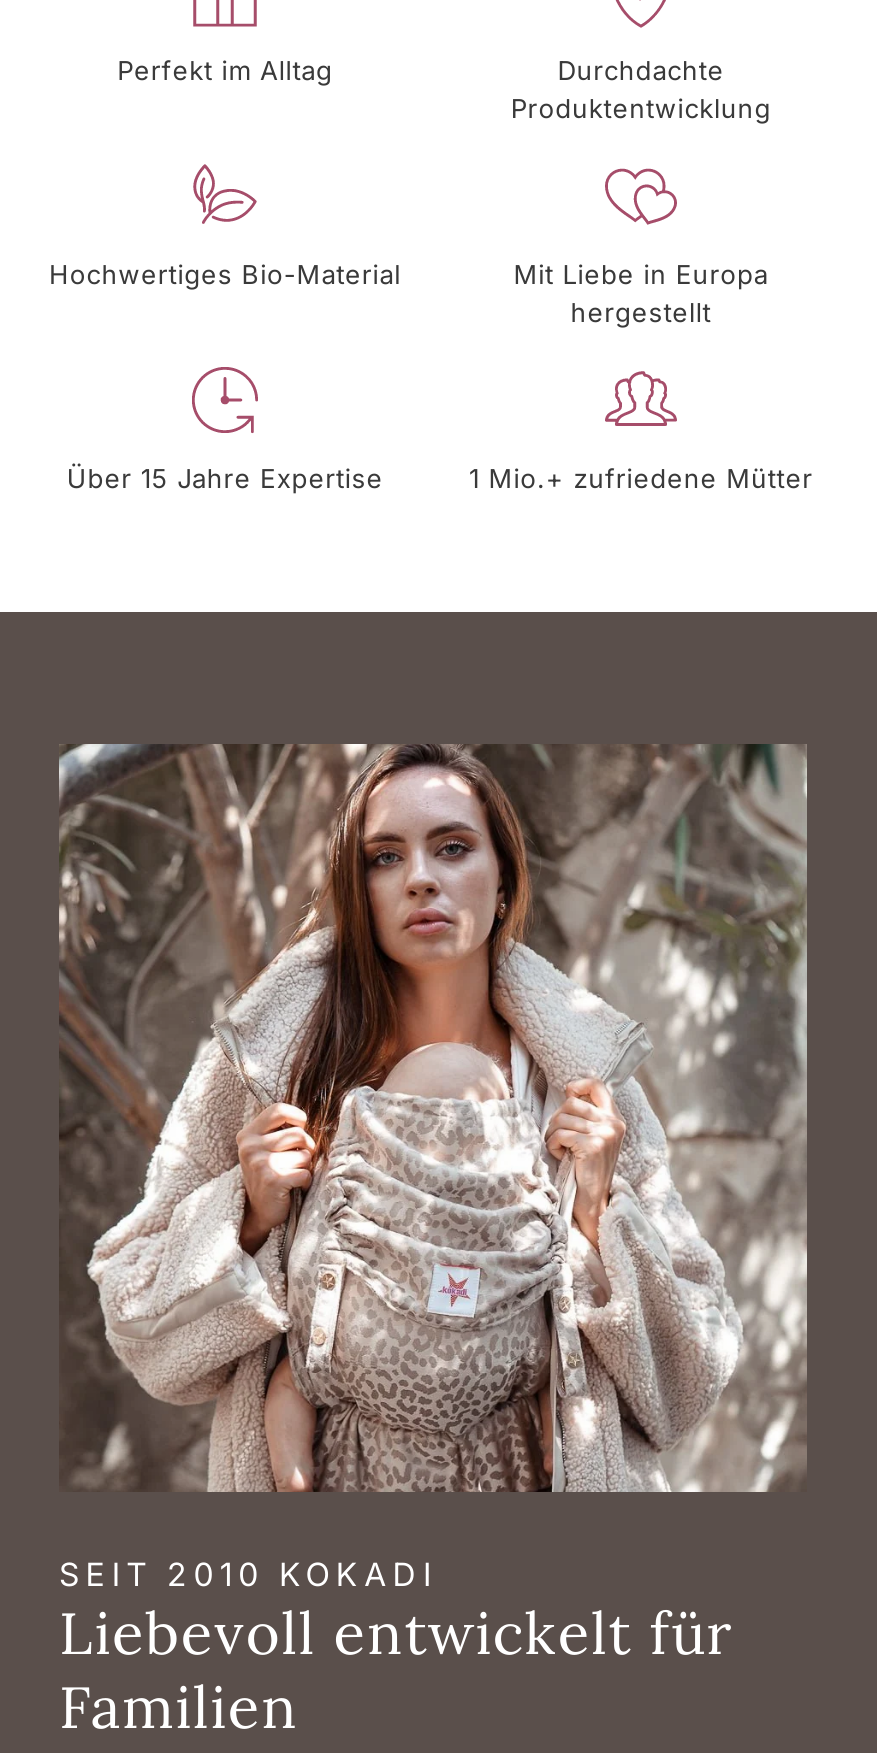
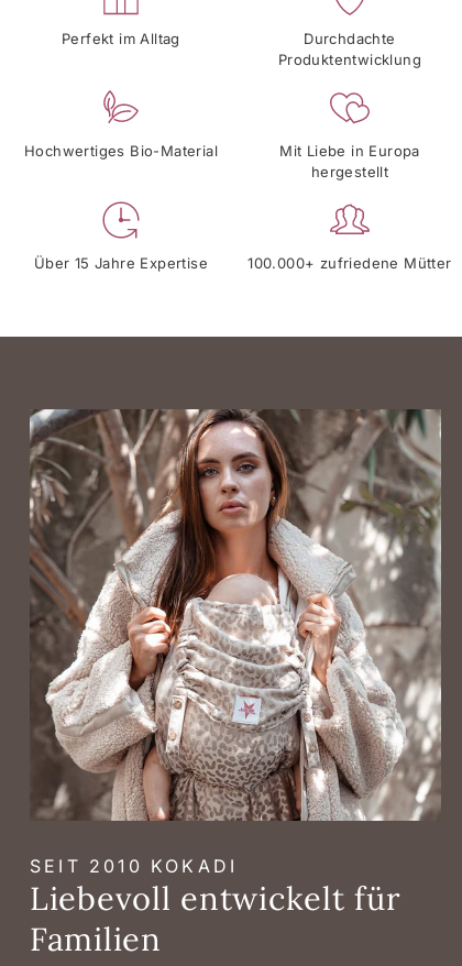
- 1 Mio.+ zufriedene Mütter
+ 100.000+ zufriedene Mütter
